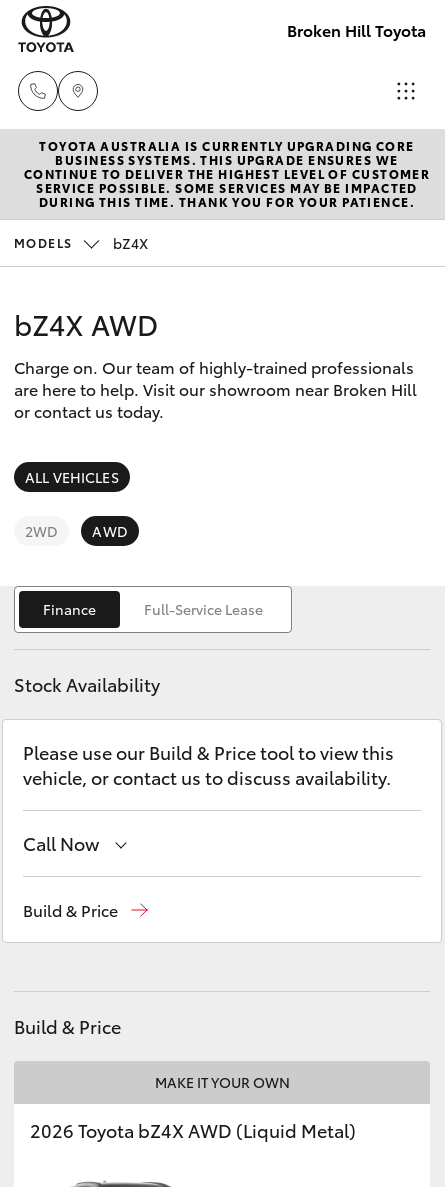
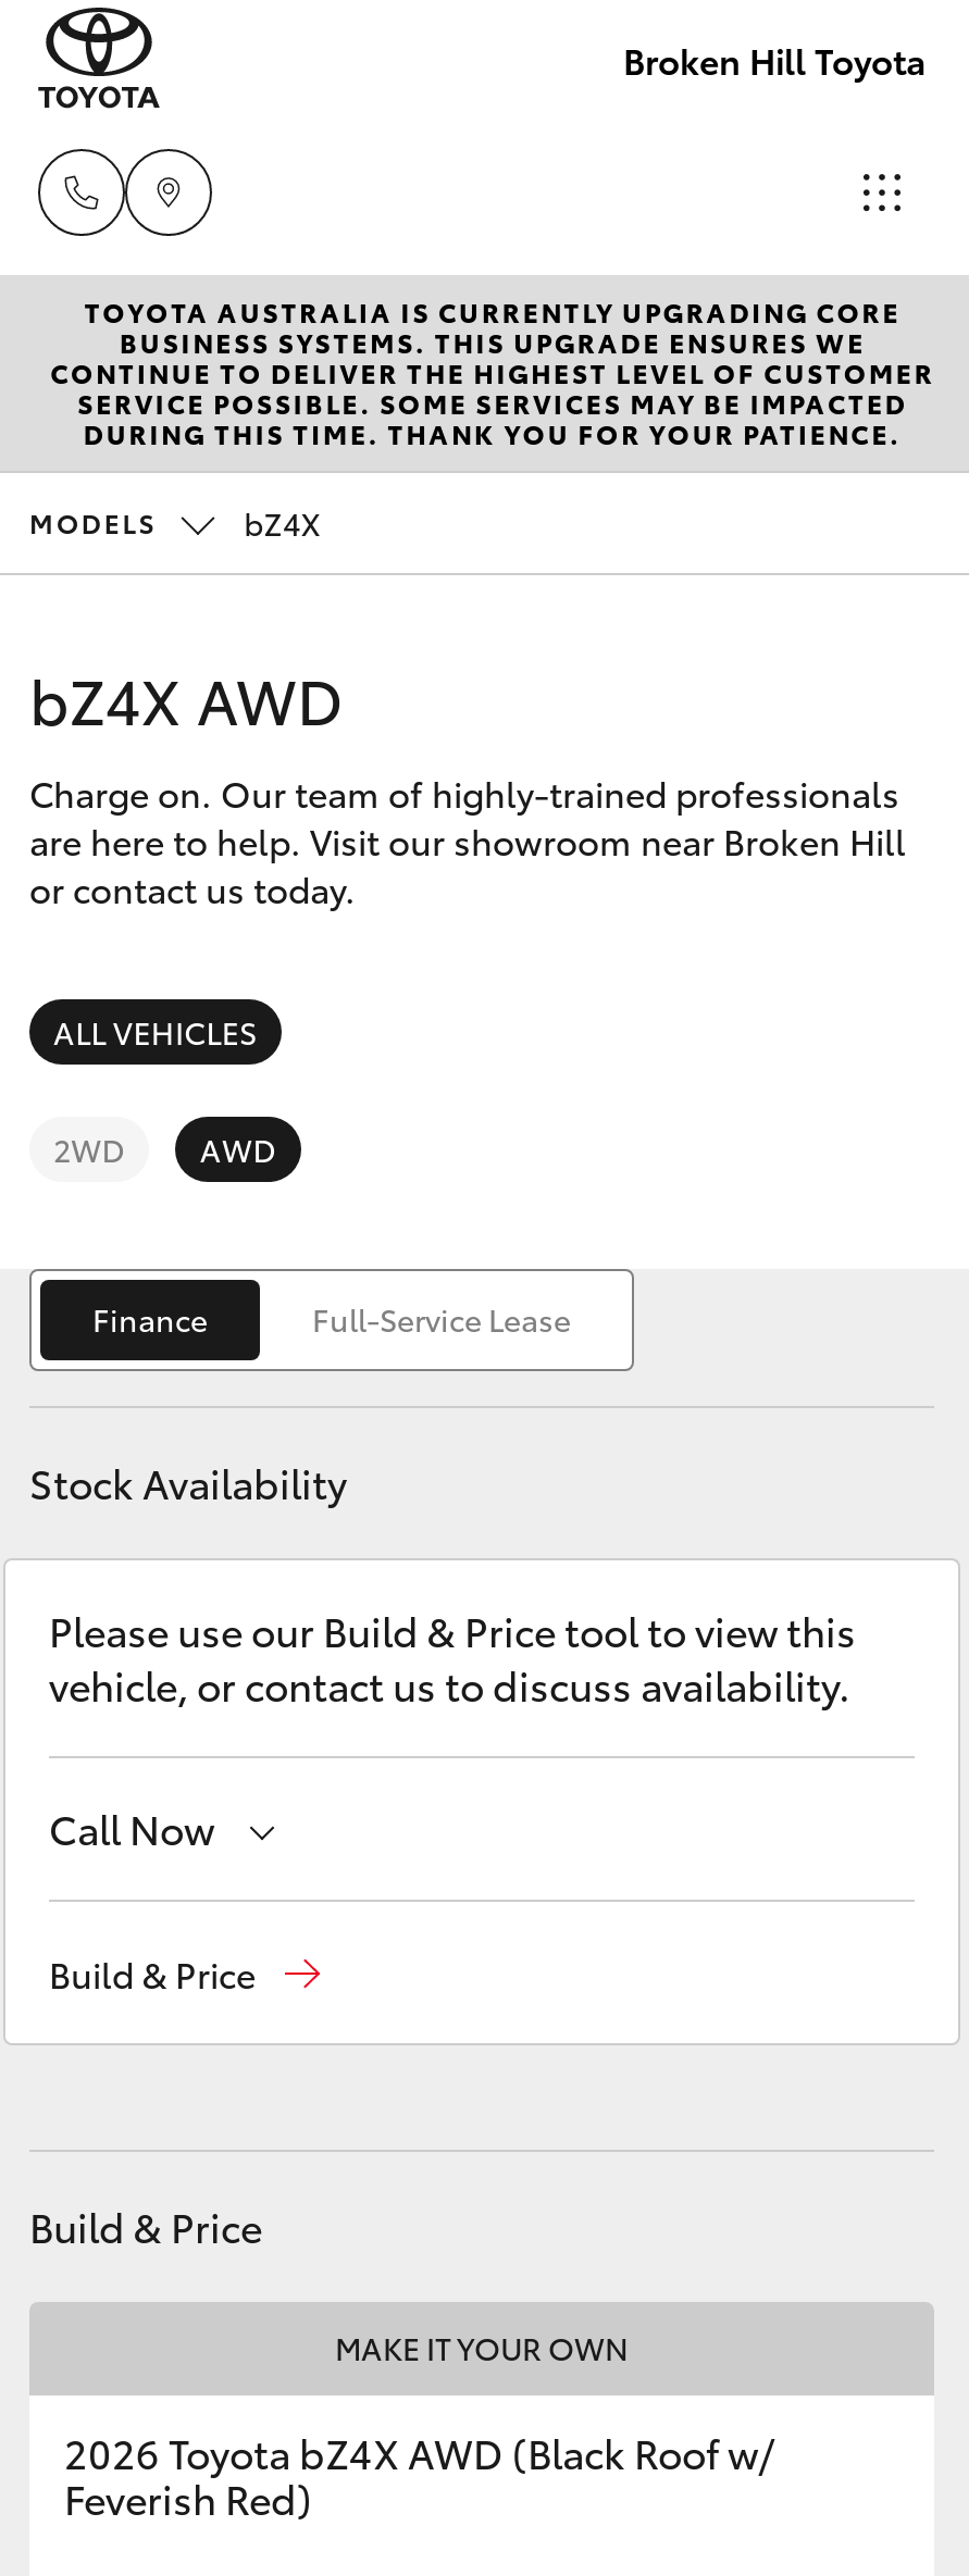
- 2026 Toyota bZ4X AWD (Liquid Metal)
+ 2026 Toyota bZ4X AWD (Black Roof w/
+ Feverish Red)
